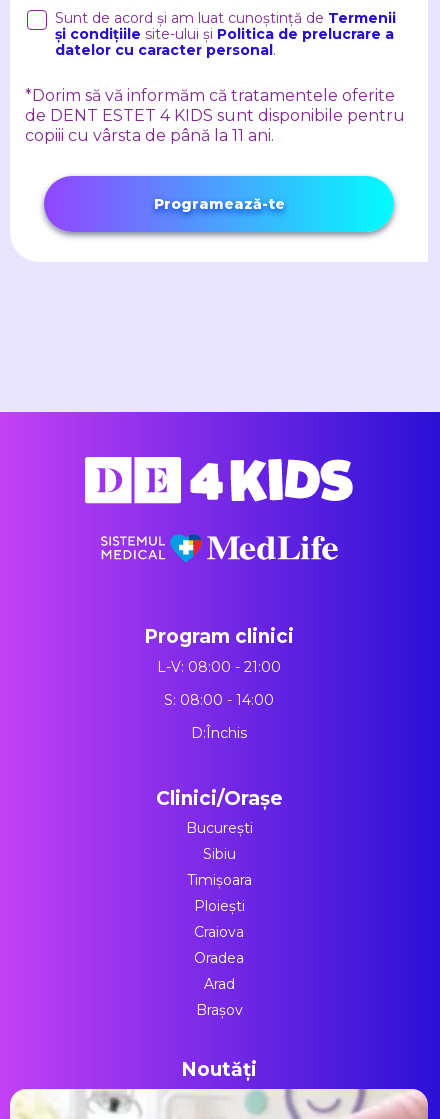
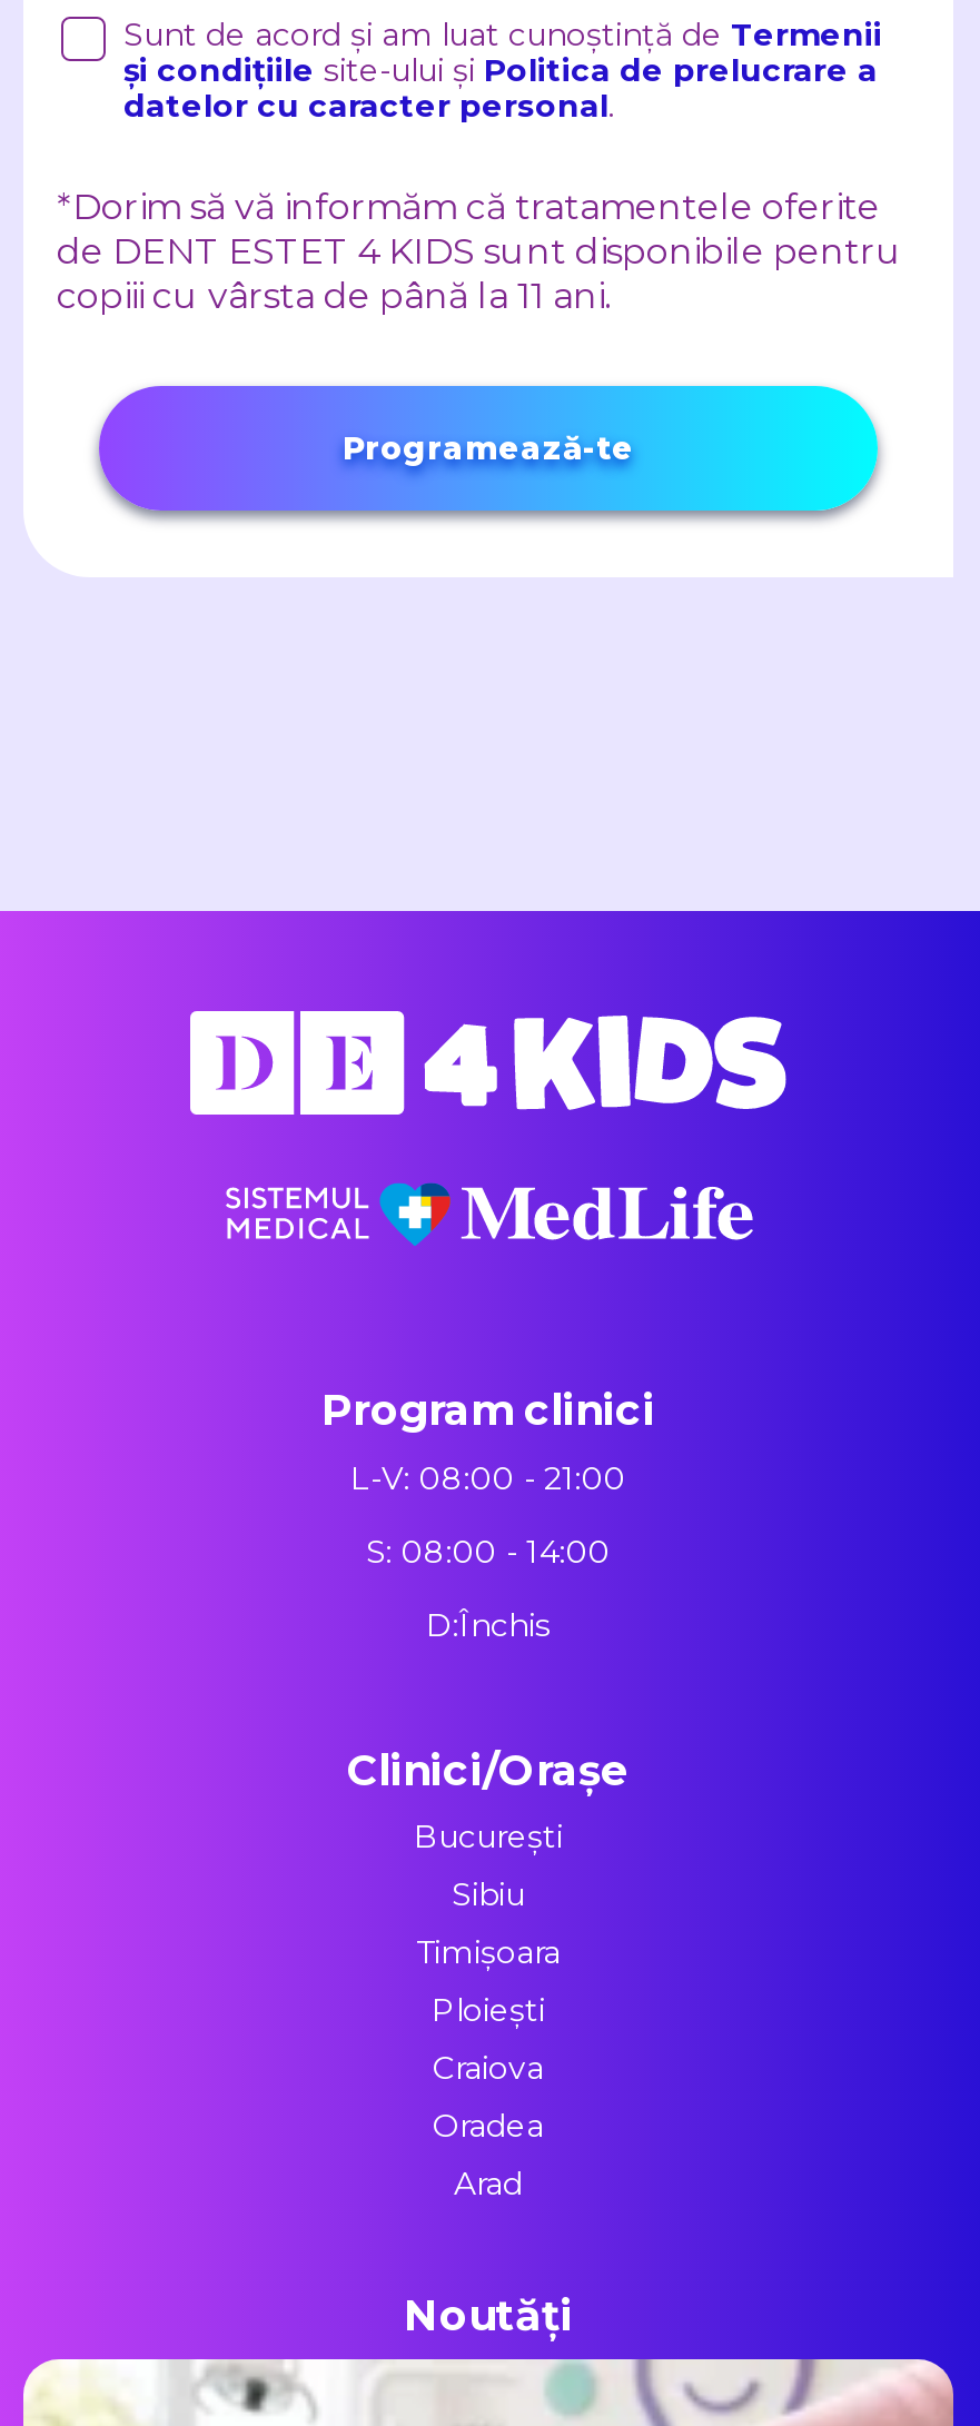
- Brașov
